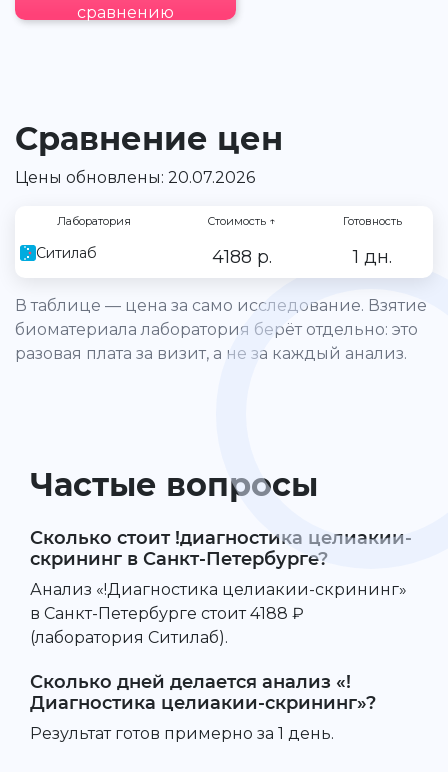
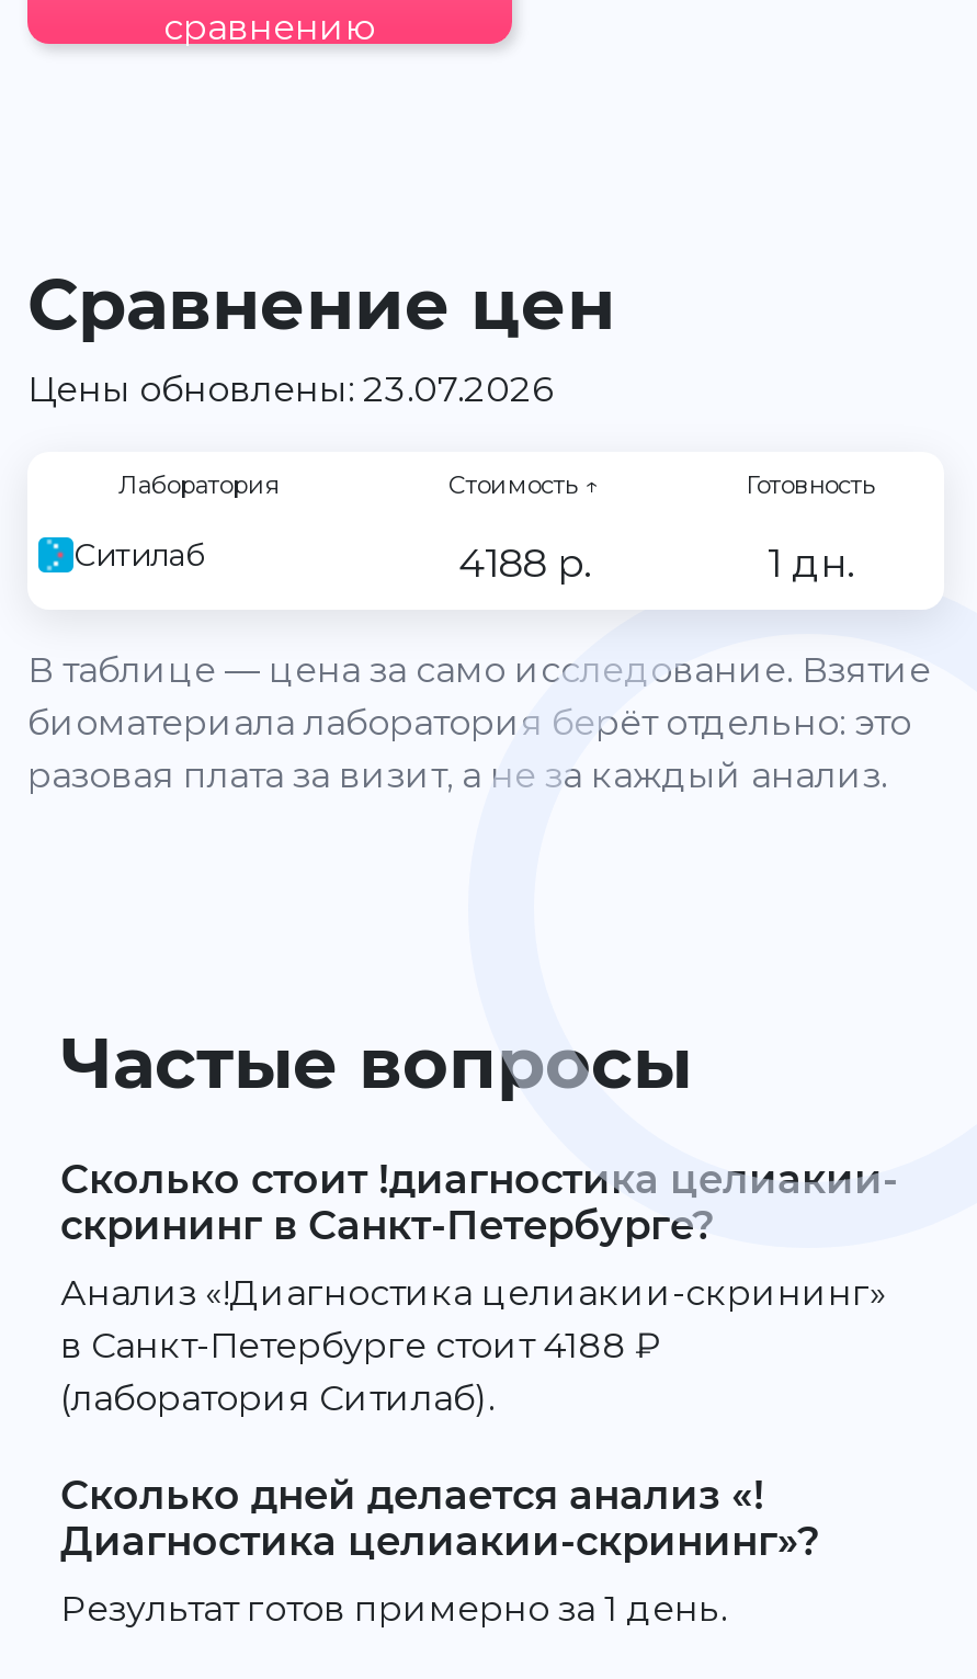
- Цены обновлены: 20.07.2026
+ Цены обновлены: 23.07.2026
